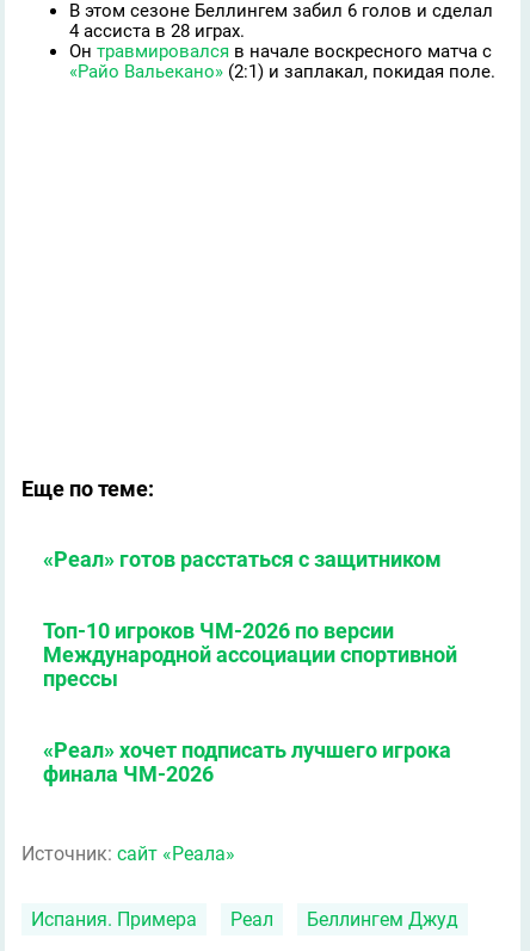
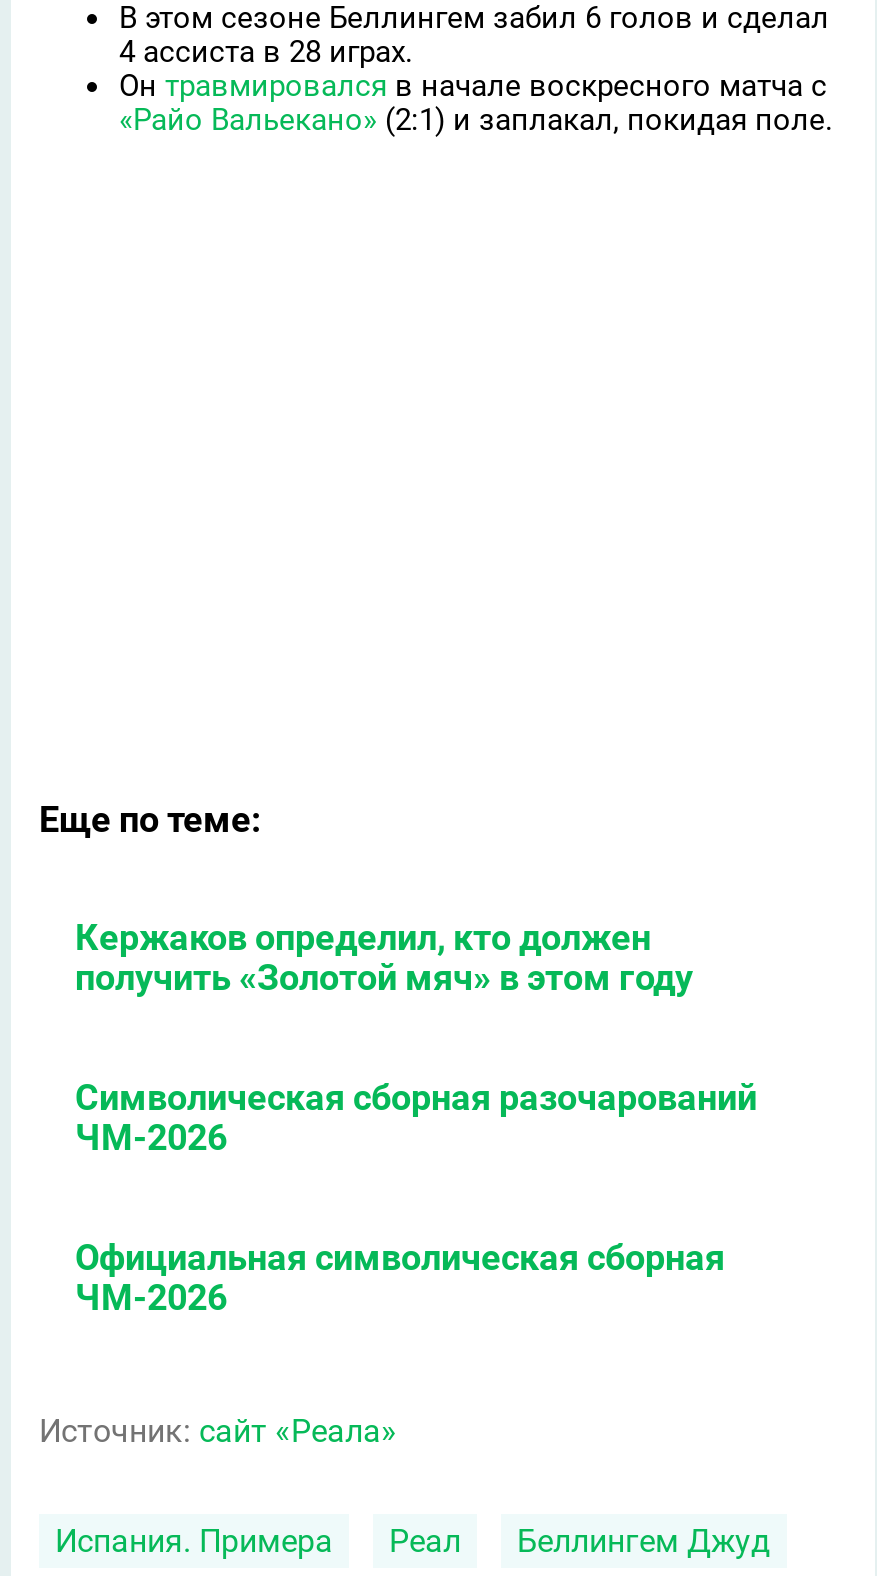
- «Реал» готов расстаться с защитником
+ Кержаков определил, кто должен
+ получить «Золотой мяч» в этом году

- Топ-10 игроков ЧМ-2026 по версии
- Международной ассоциации спортивной
- прессы
+ Символическая сборная разочарований
+ ЧМ-2026

- «Реал» хочет подписать лучшего игрока
- финала ЧМ-2026
+ Официальная символическая сборная
+ ЧМ-2026
